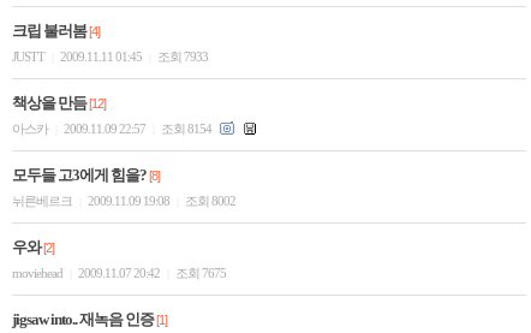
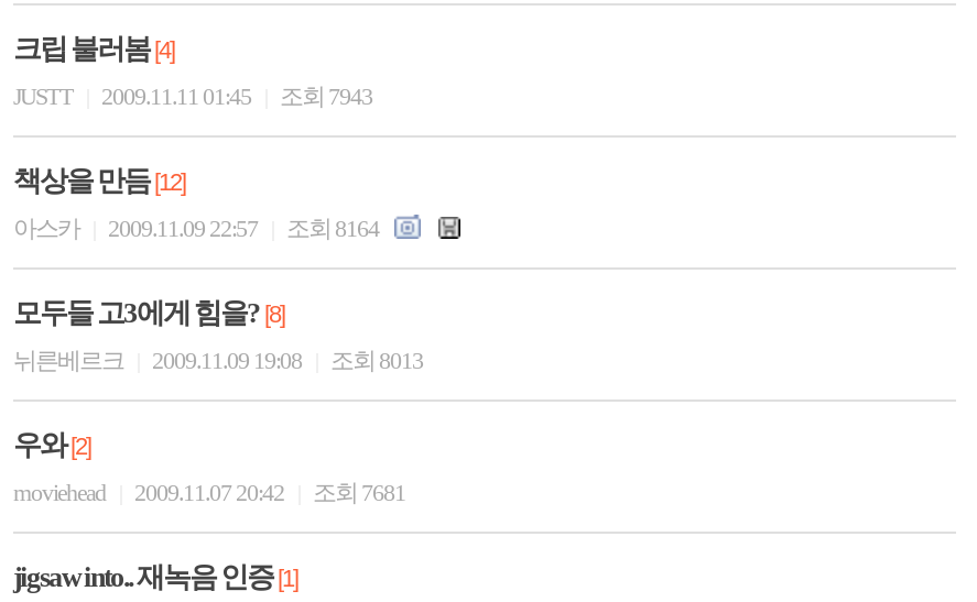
- JUSTT 2009.11.11 01:45 조회 7933
+ JUSTT 2009.11.11 01:45 조회 7943

- 아스카 2009.11.09 22:57 조회 8154
+ 아스카 2009.11.09 22:57 조회 8164

- 뉘른베르크 2009.11.09 19:08 조회 8002
+ 뉘른베르크 2009.11.09 19:08 조회 8013

- moviehead 2009.11.07 20:42 조회 7675
+ moviehead 2009.11.07 20:42 조회 7681
